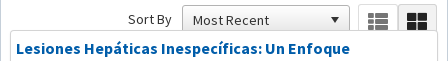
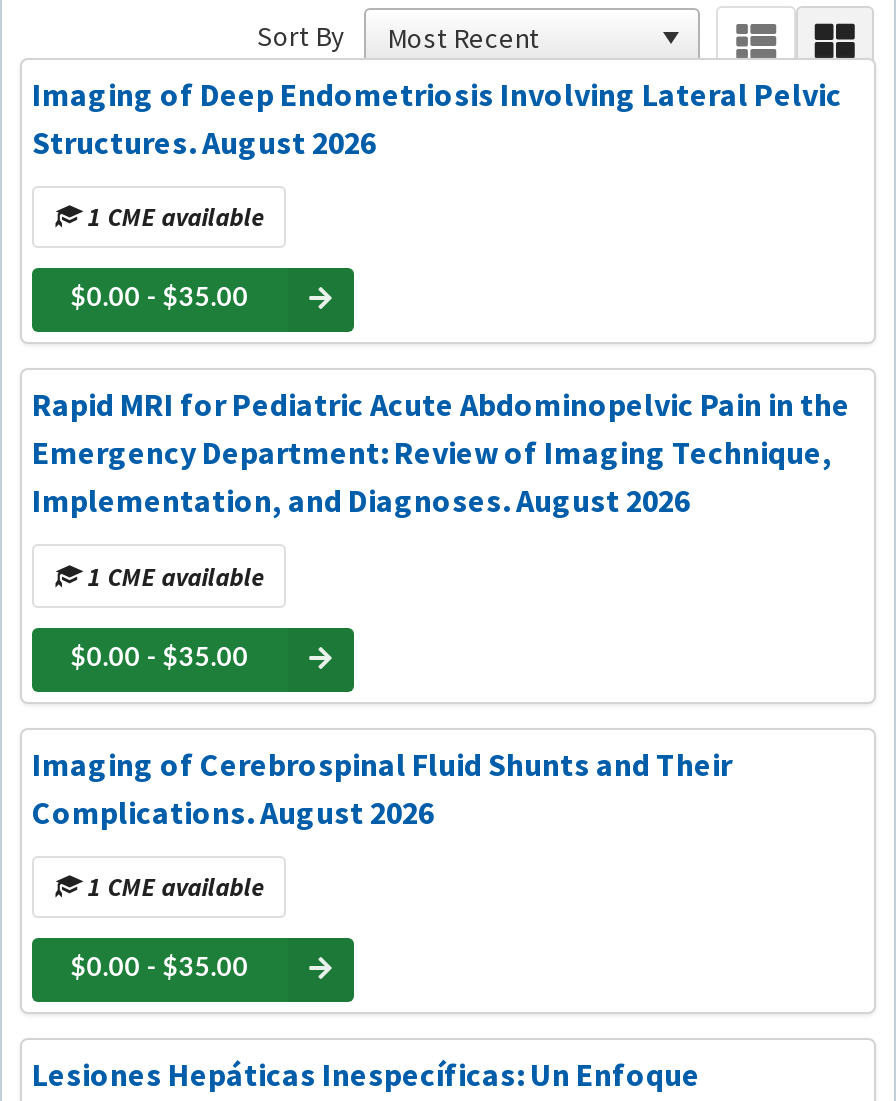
+ Imaging of Deep Endometriosis Involving Lateral Pelvic
+ Structures. August 2026
+ 1 CME available
+ $0.00 - $35.00
+ Rapid MRI for Pediatric Acute Abdominopelvic Pain in the
+ Emergency Department: Review of Imaging Technique,
+ Implementation, and Diagnoses. August 2026
+ 1 CME available
+ $0.00 - $35.00
+ Imaging of Cerebrospinal Fluid Shunts and Their
+ Complications. August 2026
+ 1 CME available
+ $0.00 - $35.00
